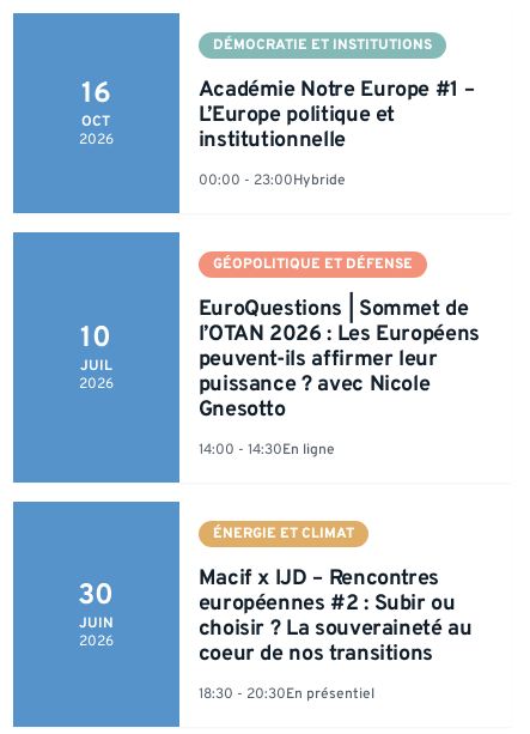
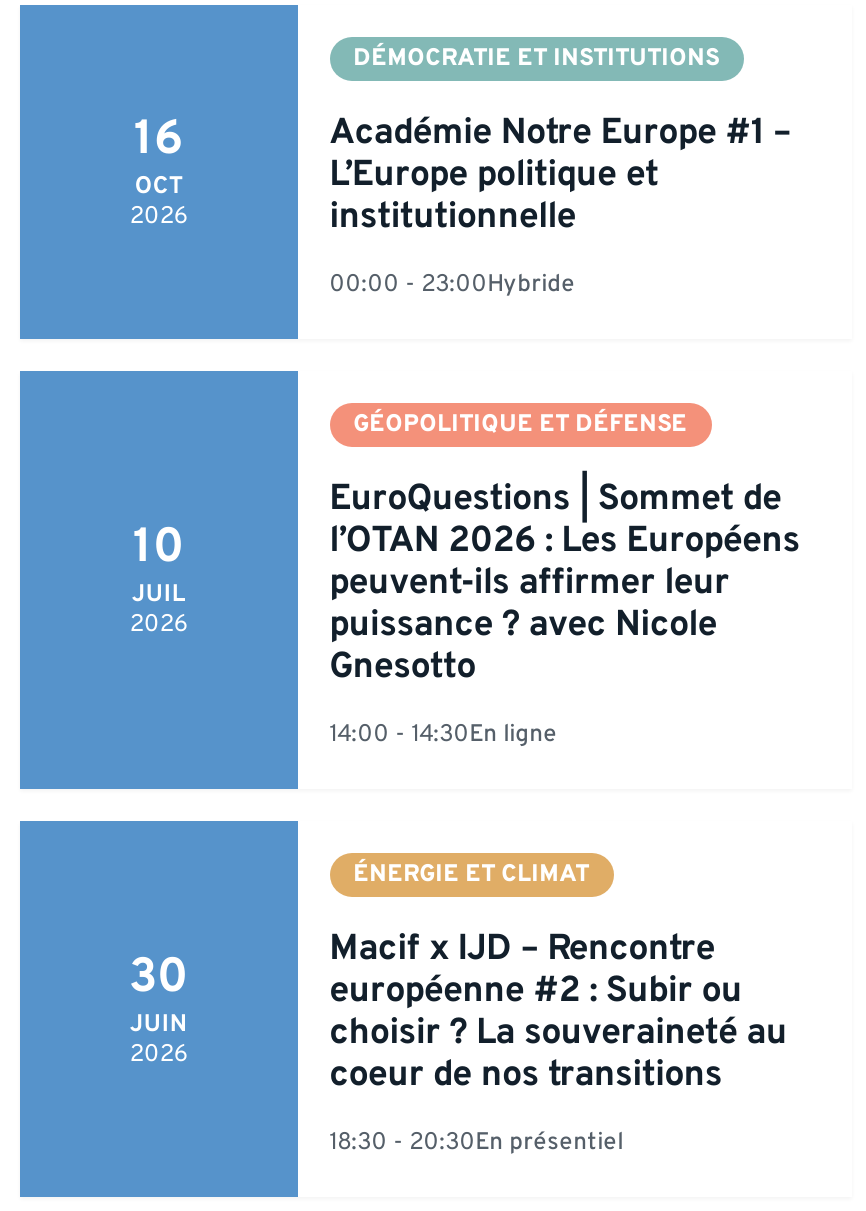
- Macif x IJD – Rencontres
+ Macif x IJD – Rencontre

- européennes #2 : Subir ou
+ européenne #2 : Subir ou
